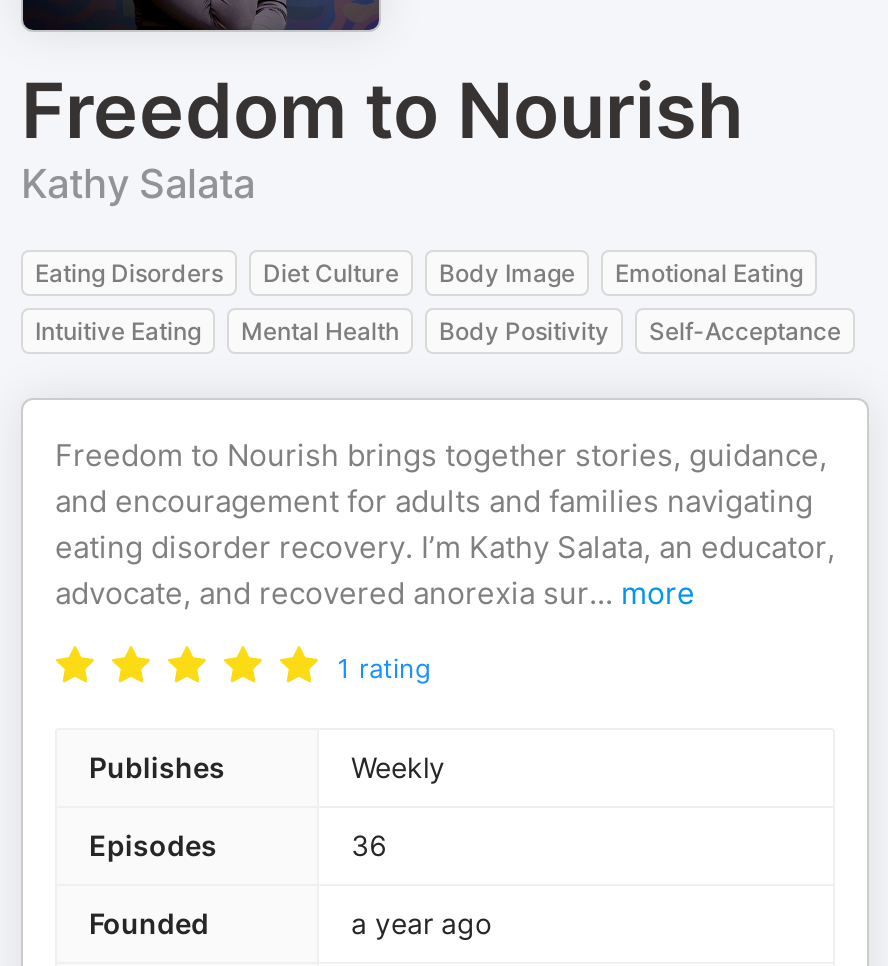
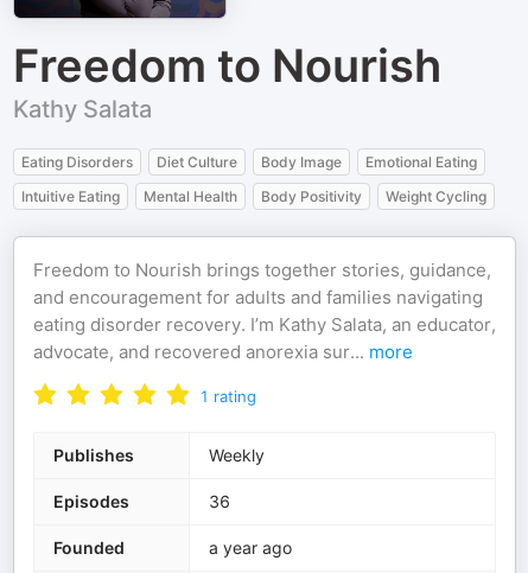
- Self-Acceptance
+ Weight Cycling
